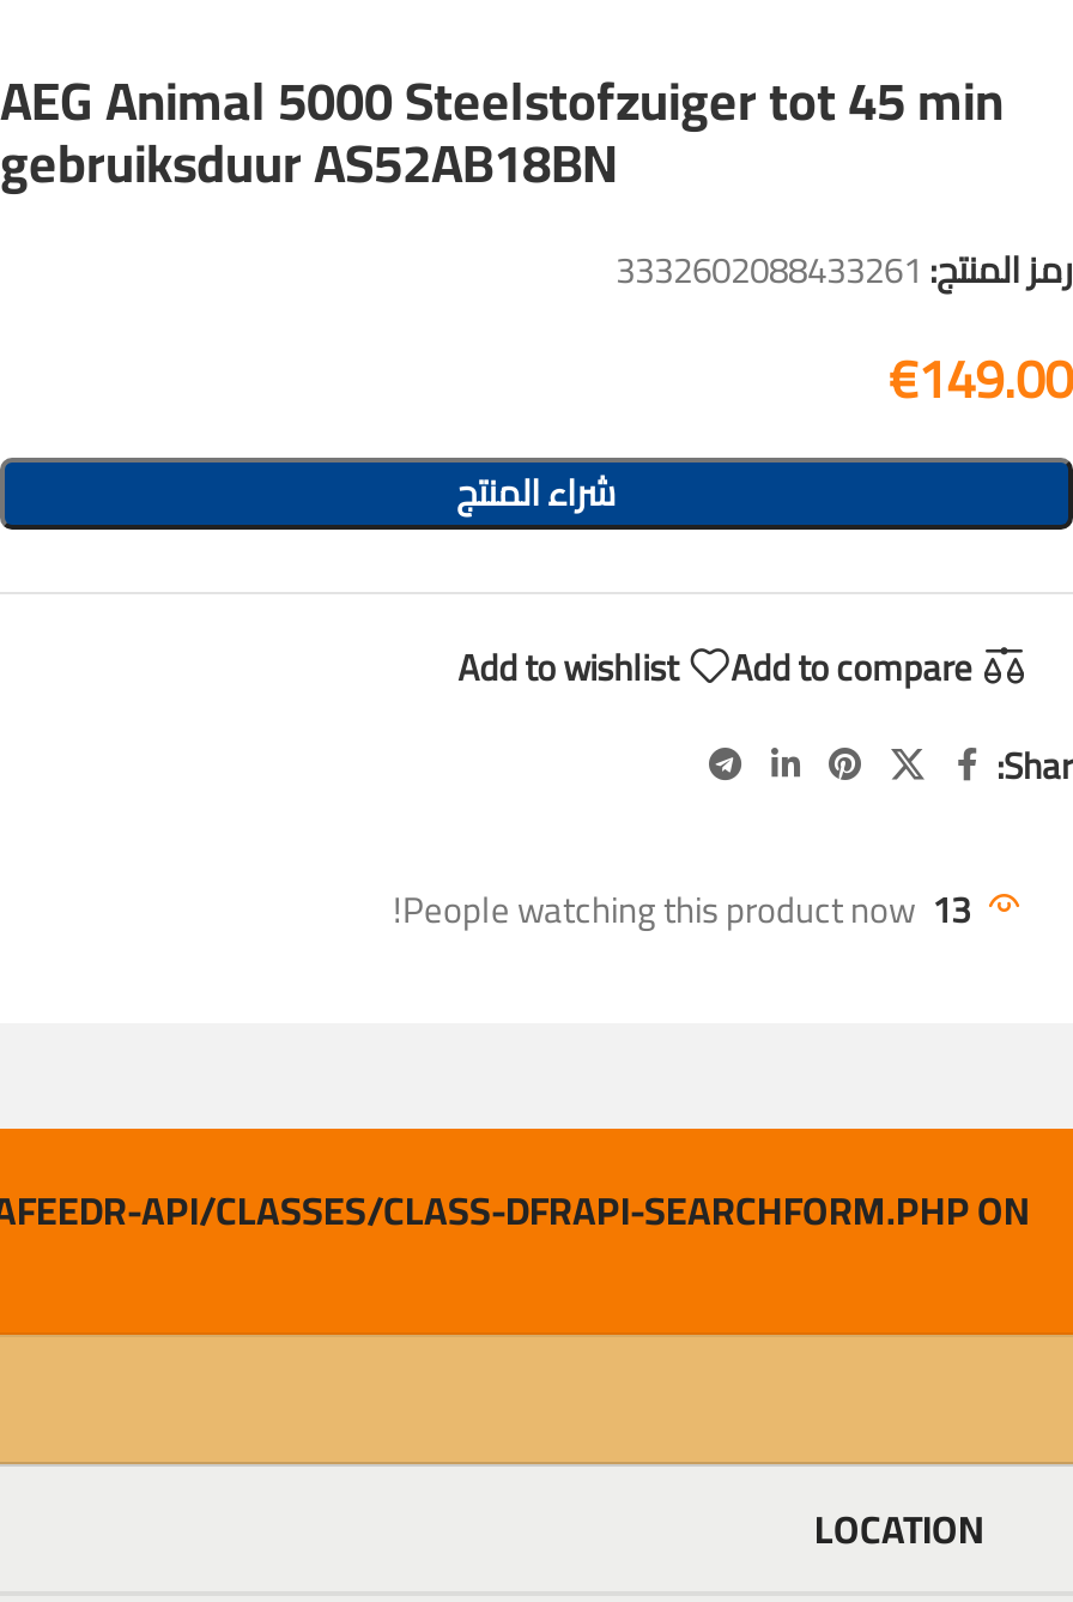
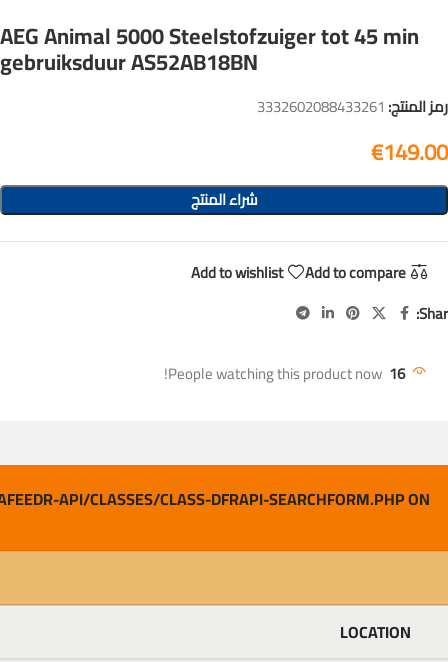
- People watching this product now! 13
+ People watching this product now! 16
